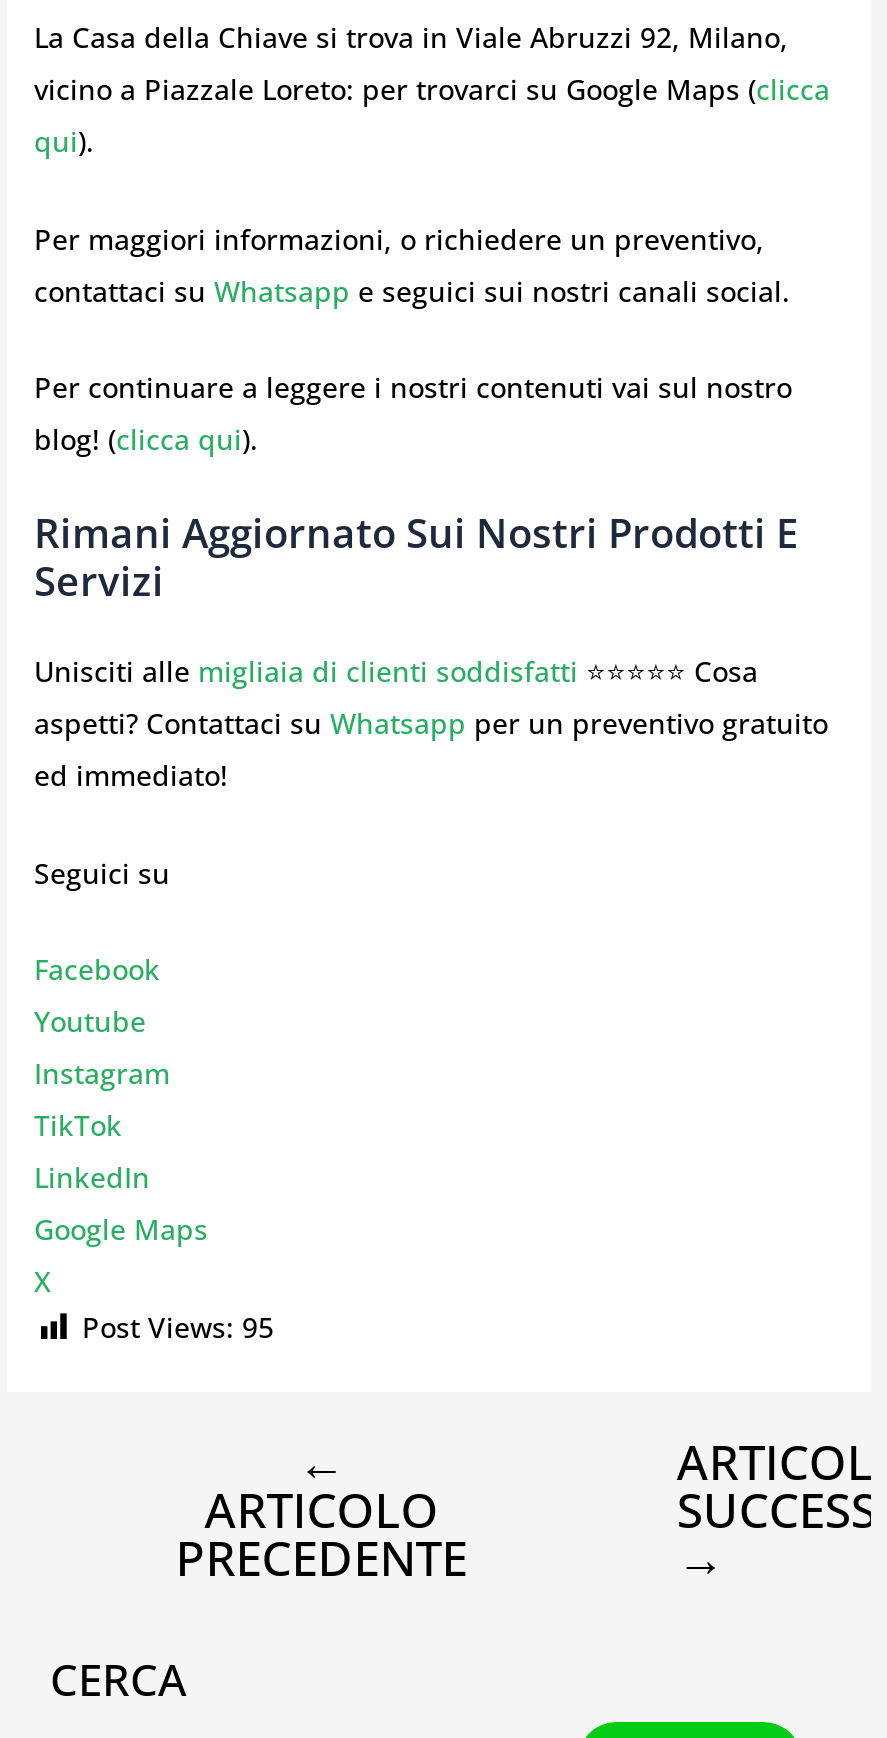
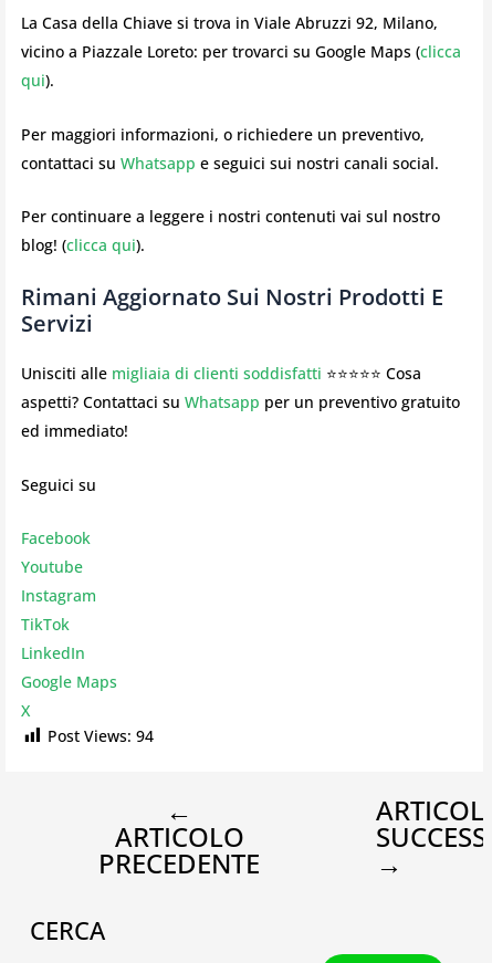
- Post Views: 95
+ Post Views: 94
